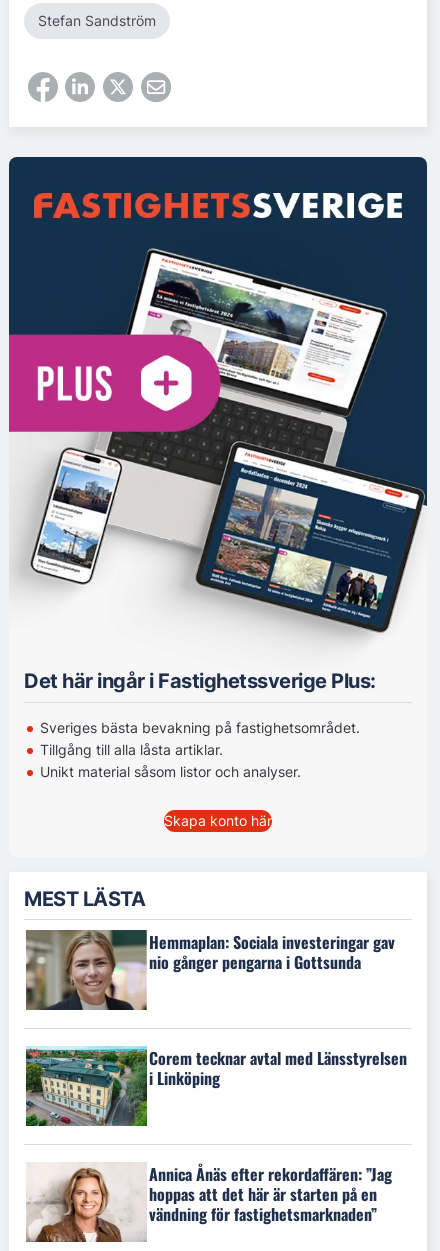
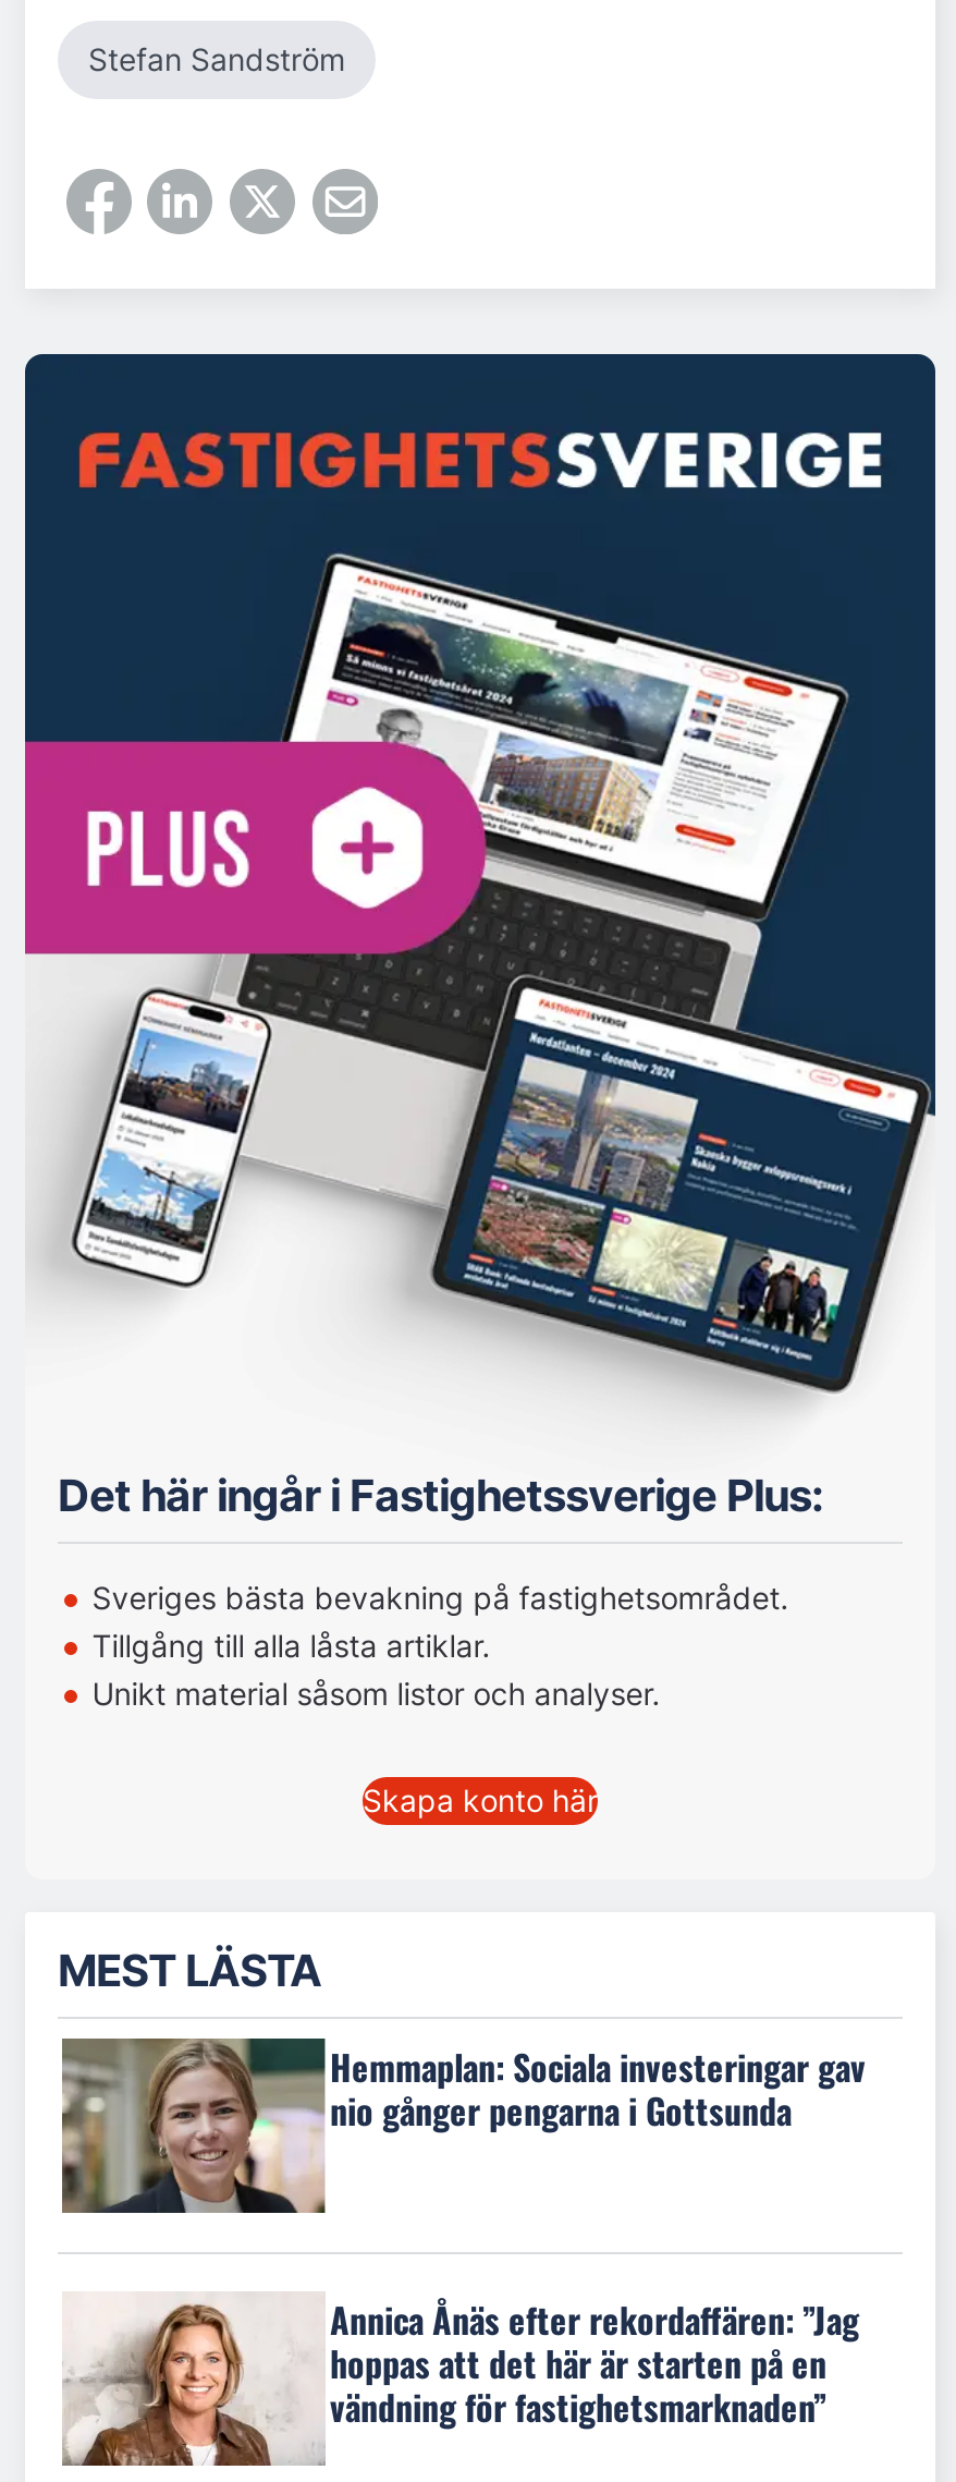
- [image]
- Corem tecknar avtal med Länsstyrelsen
- i Linköping
